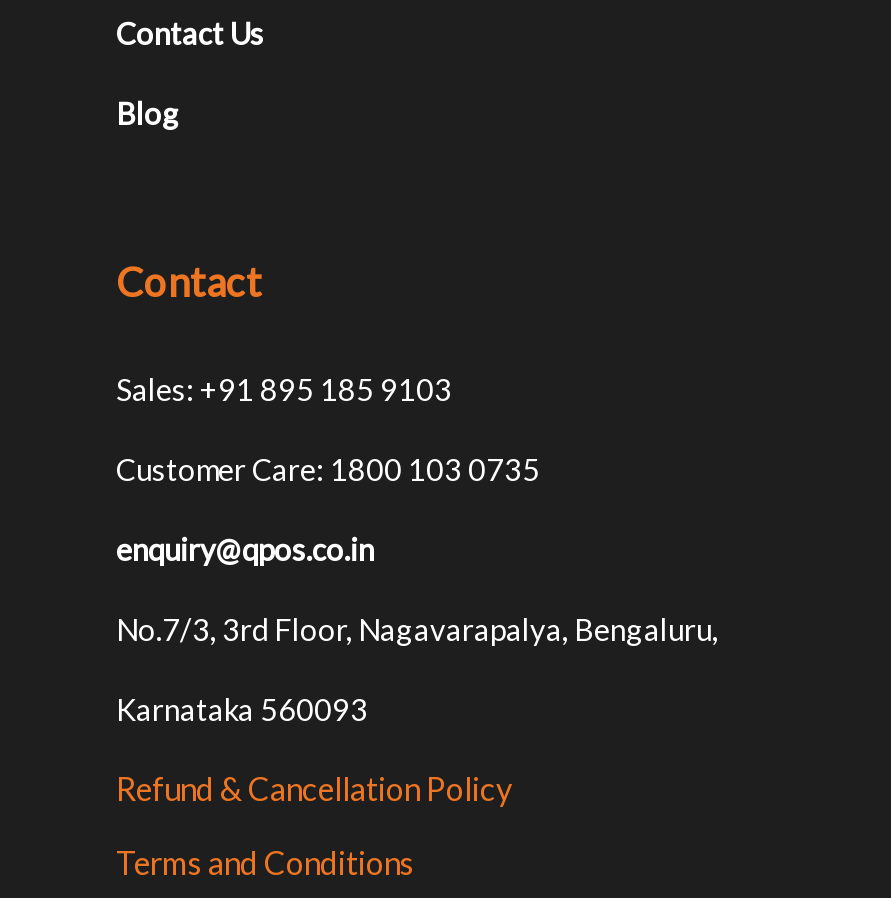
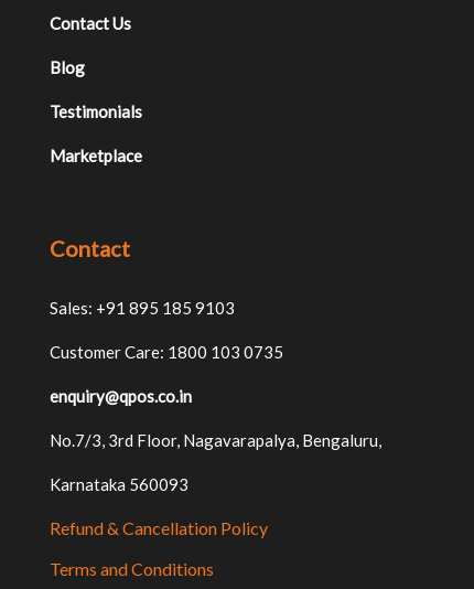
+ Testimonials
+ Marketplace
